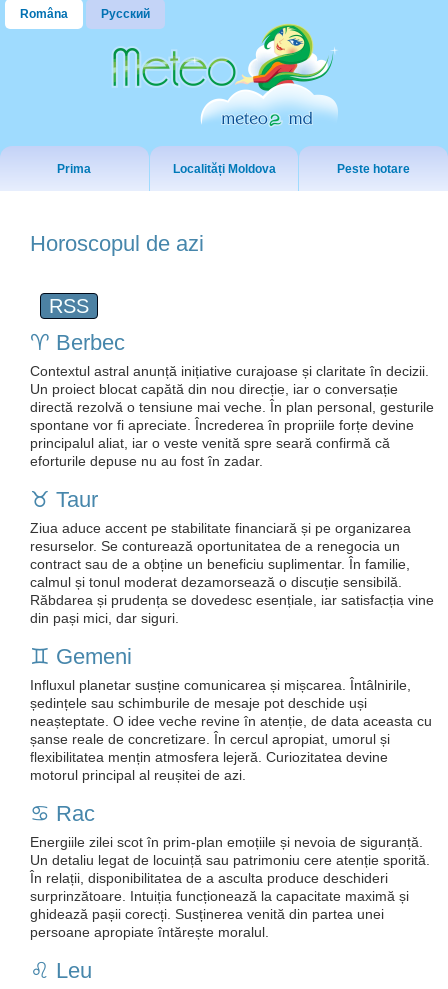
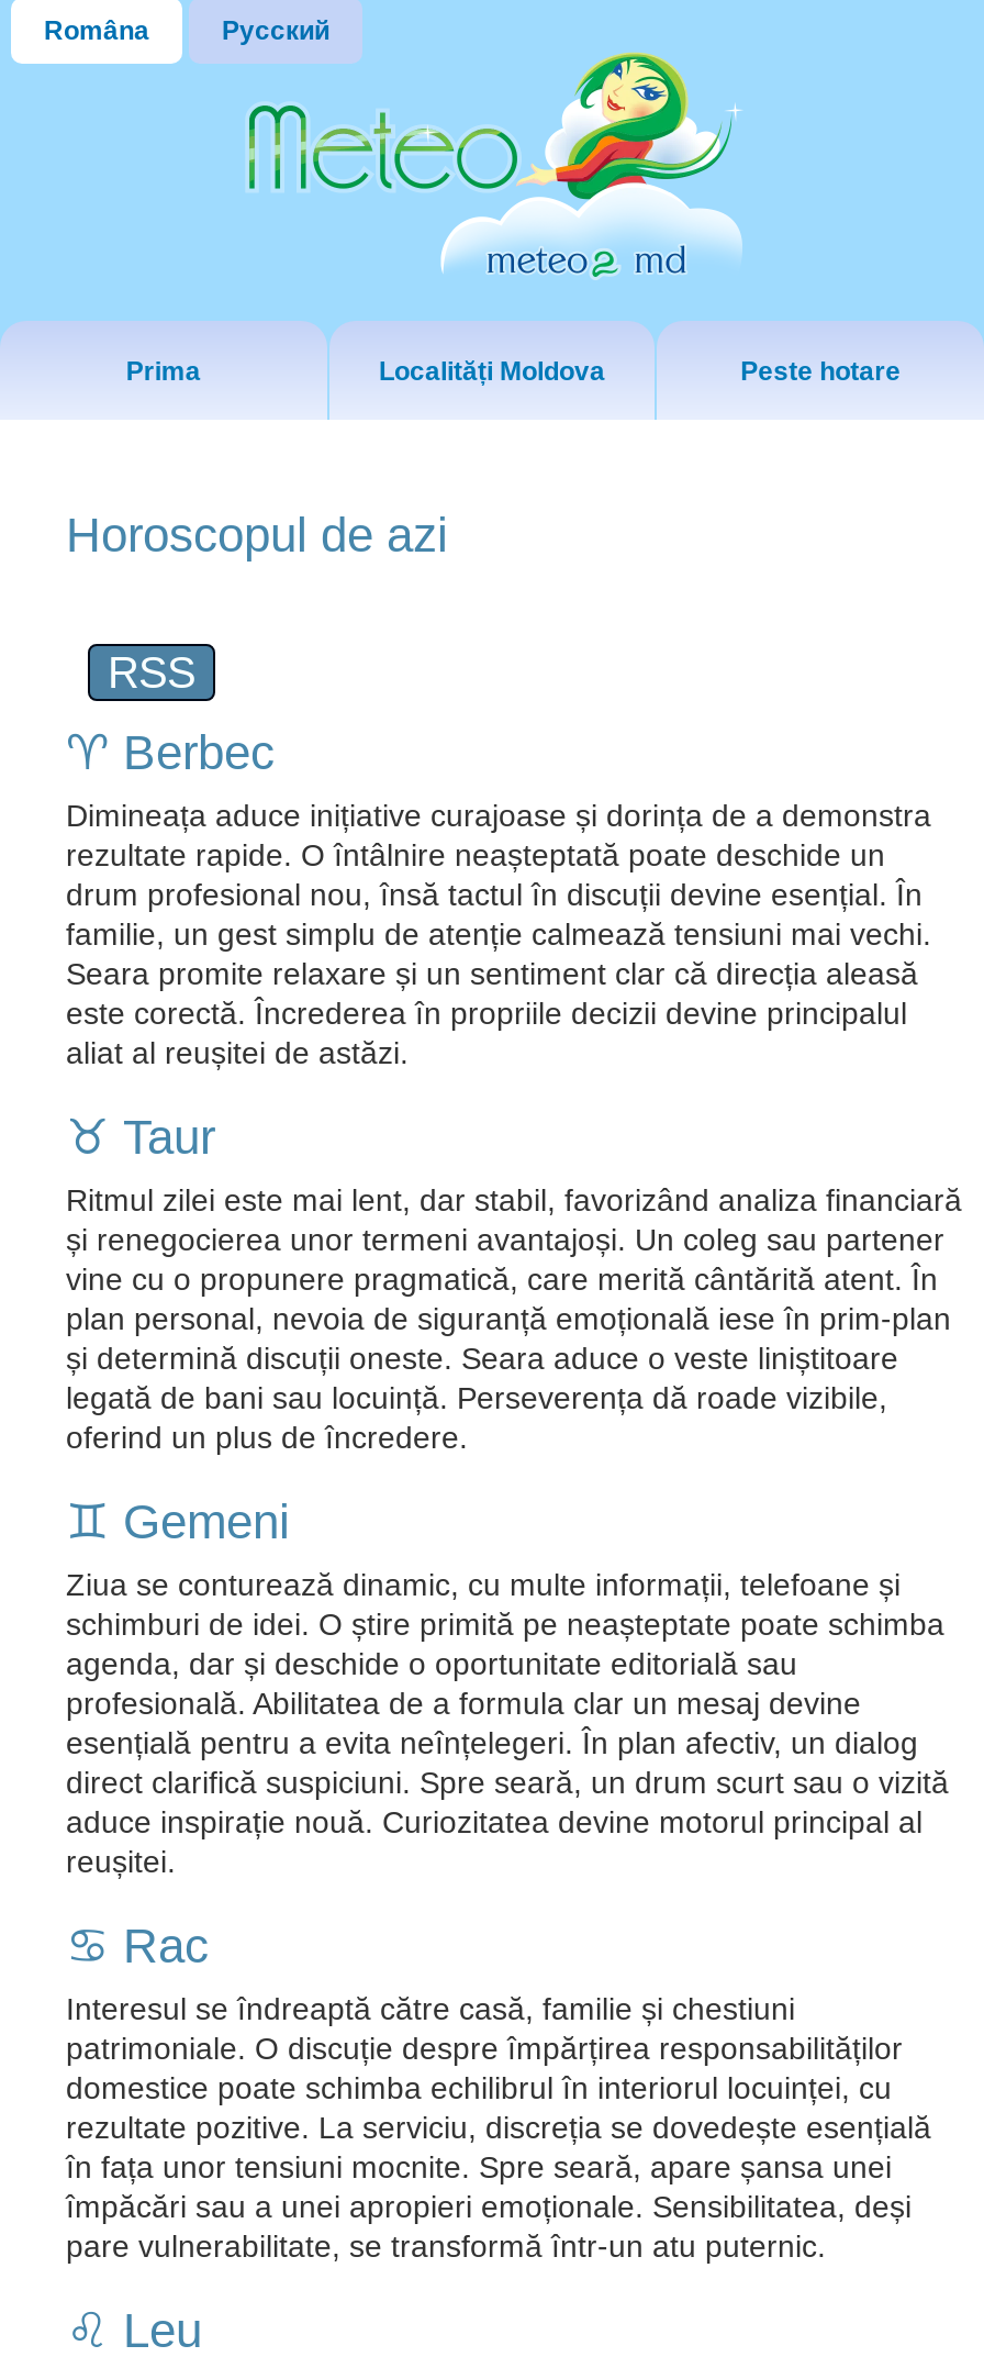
- Contextul astral anunță inițiative curajoase și claritate în decizii.
- Un proiect blocat capătă din nou direcție, iar o conversație
- directă rezolvă o tensiune mai veche. În plan personal, gesturile
- spontane vor fi apreciate. Încrederea în propriile forțe devine
- principalul aliat, iar o veste venită spre seară confirmă că
- eforturile depuse nu au fost în zadar.
+ Dimineața aduce inițiative curajoase și dorința de a demonstra
+ rezultate rapide. O întâlnire neașteptată poate deschide un
+ drum profesional nou, însă tactul în discuții devine esențial. În
+ familie, un gest simplu de atenție calmează tensiuni mai vechi.
+ Seara promite relaxare și un sentiment clar că direcția aleasă
+ este corectă. Încrederea în propriile decizii devine principalul
+ aliat al reușitei de astăzi.

- Ziua aduce accent pe stabilitate financiară și pe organizarea
- resurselor. Se conturează oportunitatea de a renegocia un
- contract sau de a obține un beneficiu suplimentar. În familie,
- calmul și tonul moderat dezamorsează o discuție sensibilă.
- Răbdarea și prudența se dovedesc esențiale, iar satisfacția vine
- din pași mici, dar siguri.
+ Ritmul zilei este mai lent, dar stabil, favorizând analiza financiară
+ și renegocierea unor termeni avantajoși. Un coleg sau partener
+ vine cu o propunere pragmatică, care merită cântărită atent. În
+ plan personal, nevoia de siguranță emoțională iese în prim-plan
+ și determină discuții oneste. Seara aduce o veste liniștitoare
+ legată de bani sau locuință. Perseverența dă roade vizibile,
+ oferind un plus de încredere.

- Influxul planetar susține comunicarea și mișcarea. Întâlnirile,
- ședințele sau schimburile de mesaje pot deschide uși
- neașteptate. O idee veche revine în atenție, de data aceasta cu
- șanse reale de concretizare. În cercul apropiat, umorul și
- flexibilitatea mențin atmosfera lejeră. Curiozitatea devine
- motorul principal al reușitei de azi.
+ Ziua se conturează dinamic, cu multe informații, telefoane și
+ schimburi de idei. O știre primită pe neașteptate poate schimba
+ agenda, dar și deschide o oportunitate editorială sau
+ profesională. Abilitatea de a formula clar un mesaj devine
+ esențială pentru a evita neînțelegeri. În plan afectiv, un dialog
+ direct clarifică suspiciuni. Spre seară, un drum scurt sau o vizită
+ aduce inspirație nouă. Curiozitatea devine motorul principal al
+ reușitei.

- Energiile zilei scot în prim-plan emoțiile și nevoia de siguranță.
- Un detaliu legat de locuință sau patrimoniu cere atenție sporită.
- În relații, disponibilitatea de a asculta produce deschideri
- surprinzătoare. Intuiția funcționează la capacitate maximă și
- ghidează pașii corecți. Susținerea venită din partea unei
- persoane apropiate întărește moralul.
+ Interesul se îndreaptă către casă, familie și chestiuni
+ patrimoniale. O discuție despre împărțirea responsabilităților
+ domestice poate schimba echilibrul în interiorul locuinței, cu
+ rezultate pozitive. La serviciu, discreția se dovedește esențială
+ în fața unor tensiuni mocnite. Spre seară, apare șansa unei
+ împăcări sau a unei apropieri emoționale. Sensibilitatea, deși
+ pare vulnerabilitate, se transformă într-un atu puternic.
